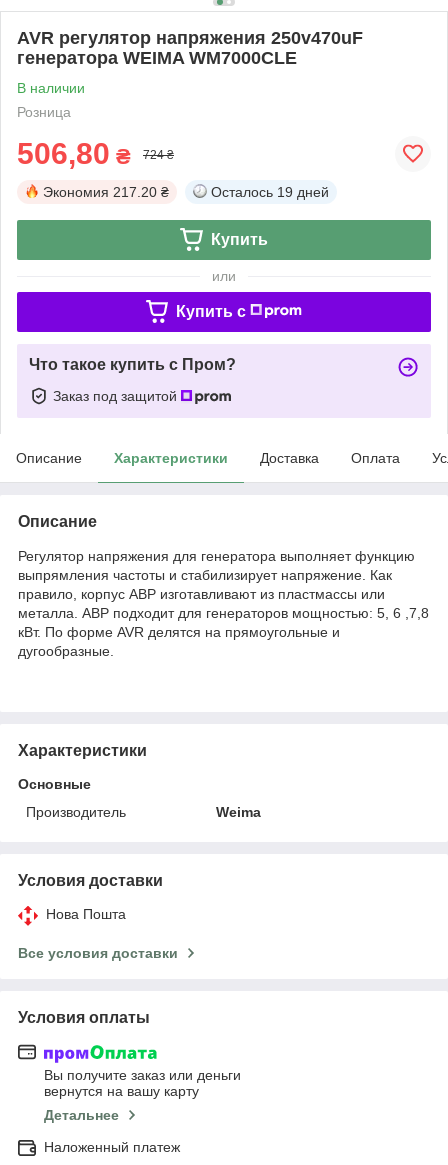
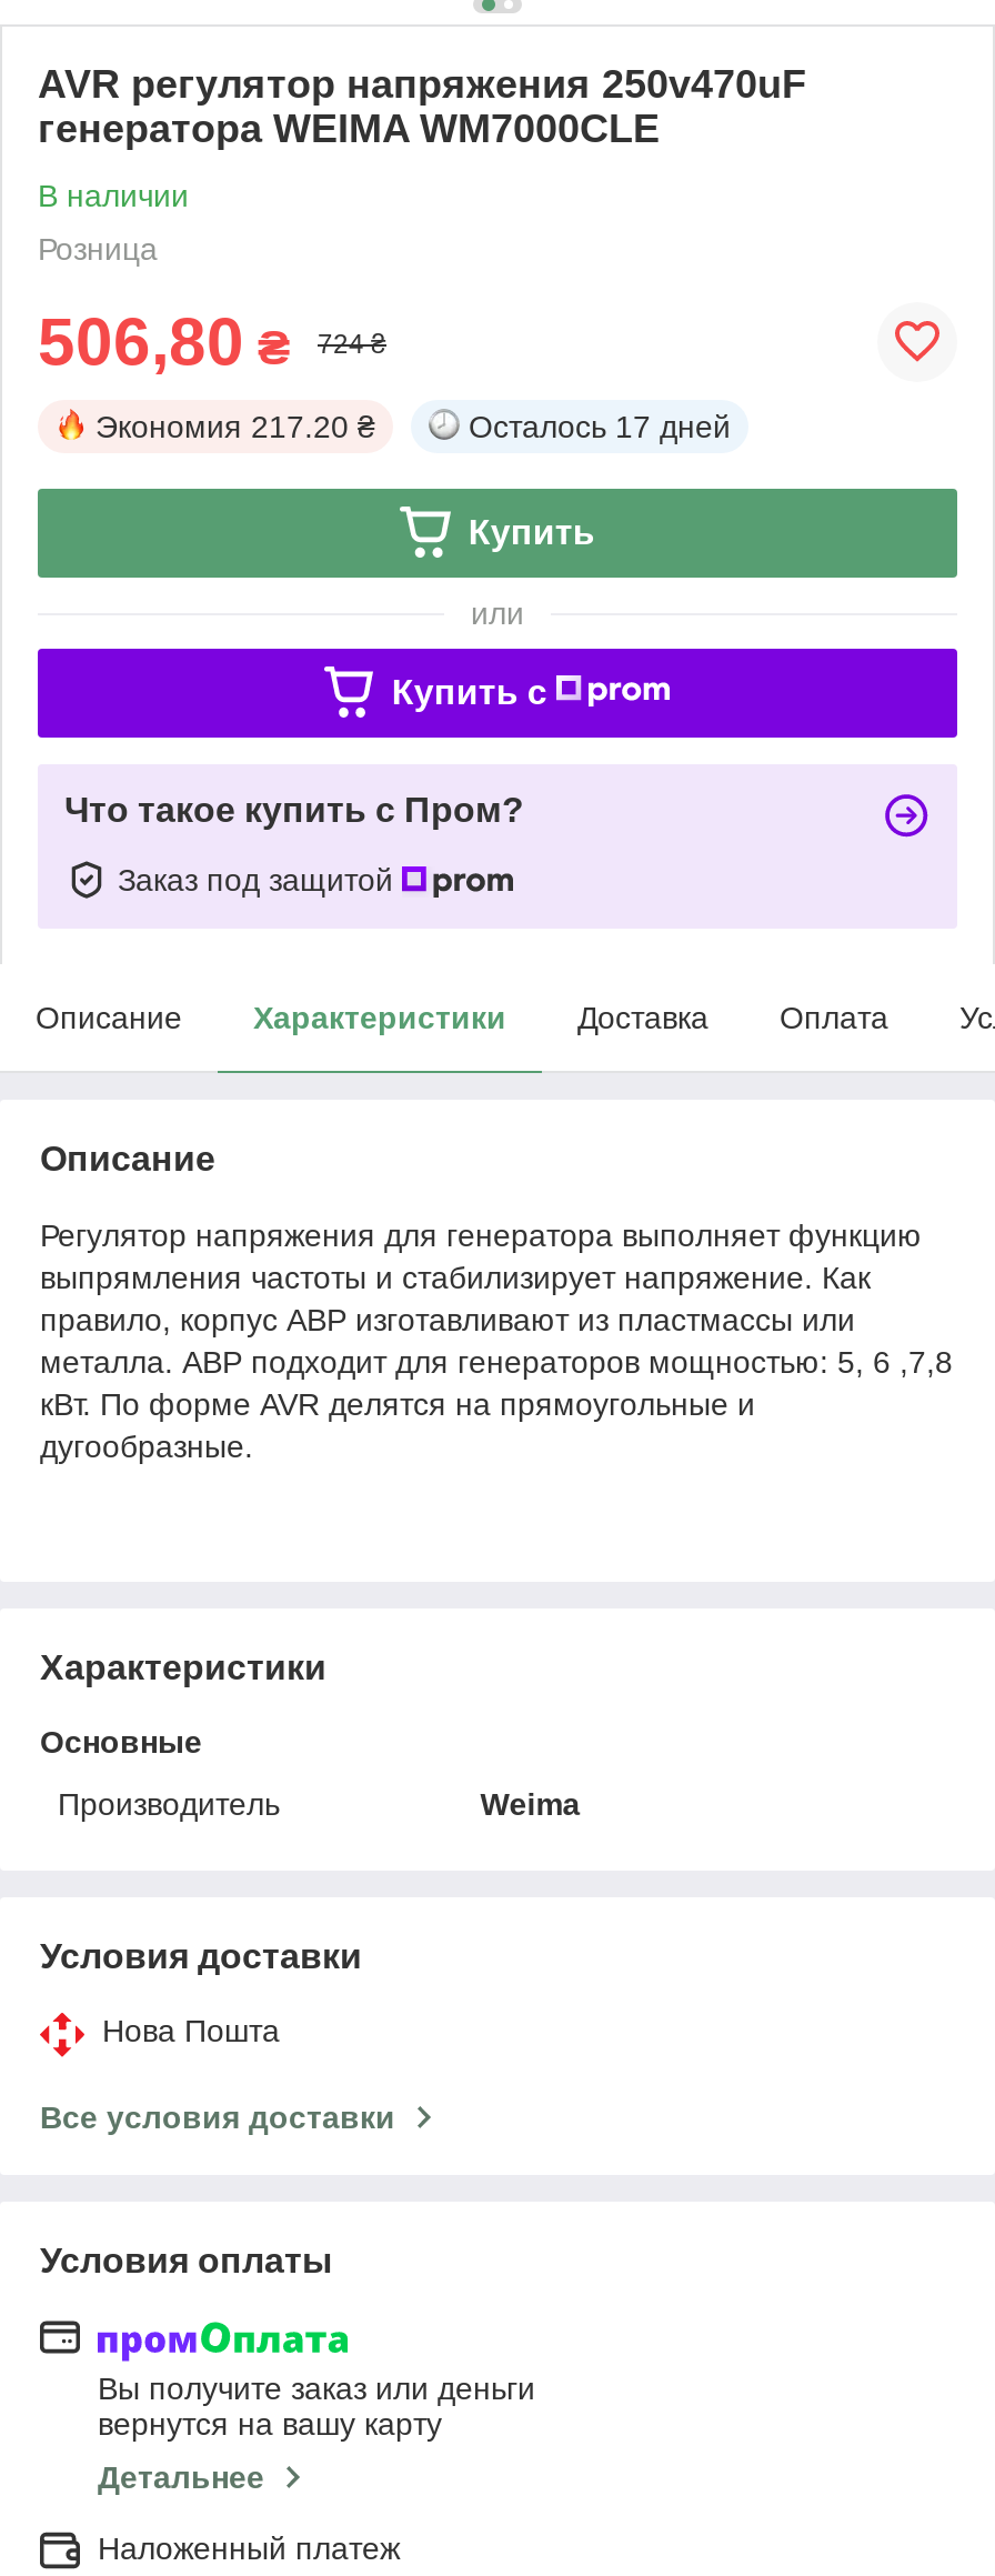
- Осталось 19 дней
+ Осталось 17 дней
